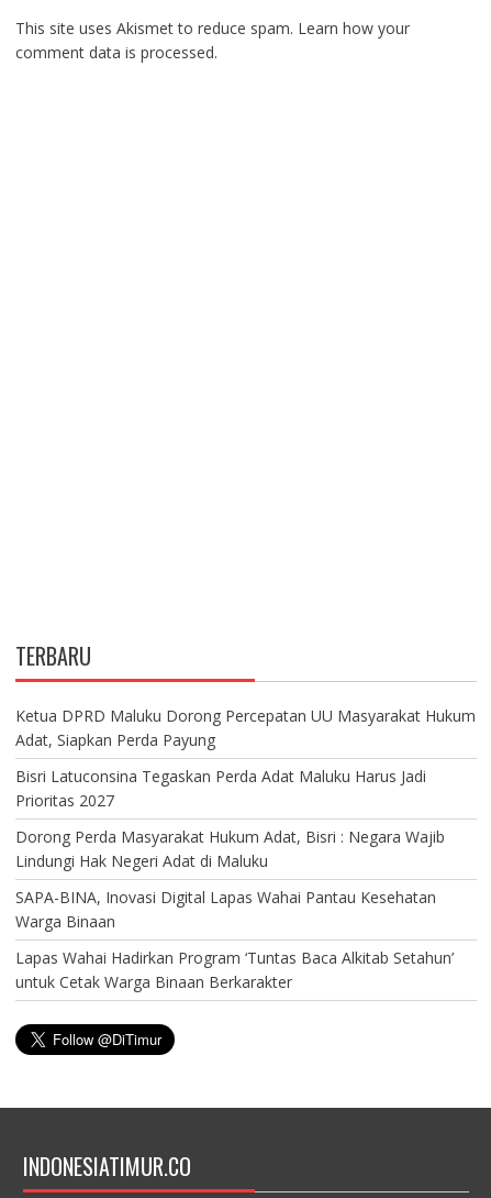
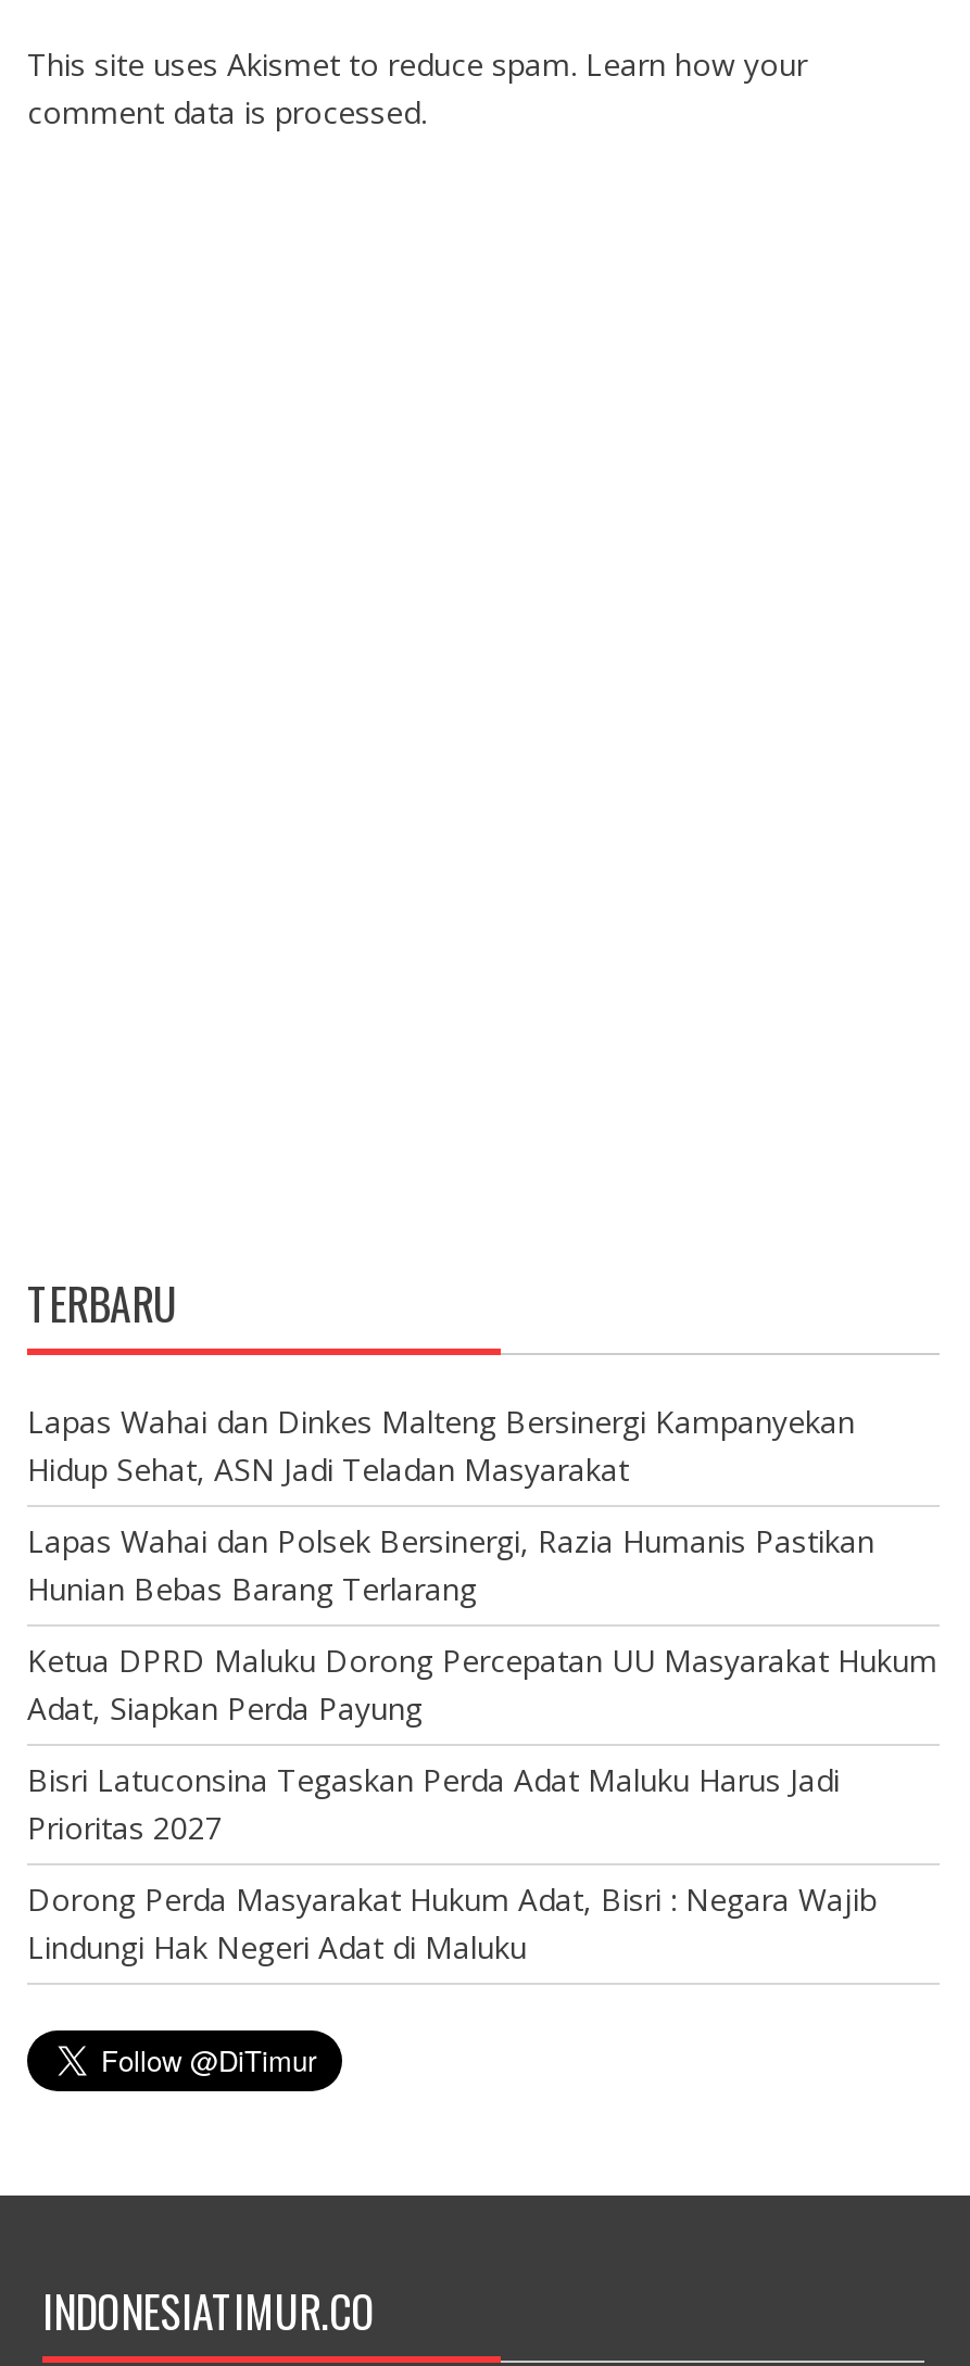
+ Lapas Wahai dan Dinkes Malteng Bersinergi Kampanyekan
+ Hidup Sehat, ASN Jadi Teladan Masyarakat
+ Lapas Wahai dan Polsek Bersinergi, Razia Humanis Pastikan
+ Hunian Bebas Barang Terlarang

moved down: Ketua DPRD Maluku Dorong Percepatan UU Masyarakat Hukum | Adat, Siapkan Perda Payung | Bisri Latuconsina Tegaskan Perda Adat Maluku Harus Jadi | Prioritas 2027 | Dorong Perda Masyarakat Hukum Adat, Bisri : Negara Wajib | Lindungi Hak Negeri Adat di Maluku

- SAPA-BINA, Inovasi Digital Lapas Wahai Pantau Kesehatan
- Warga Binaan
- Lapas Wahai Hadirkan Program ‘Tuntas Baca Alkitab Setahun’
- untuk Cetak Warga Binaan Berkarakter
